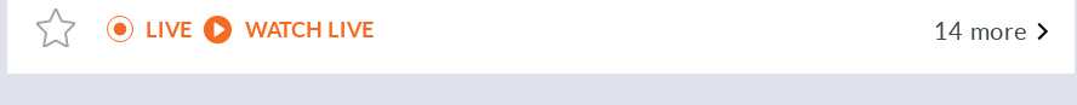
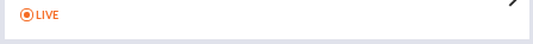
- WATCH LIVE
- 14 more
